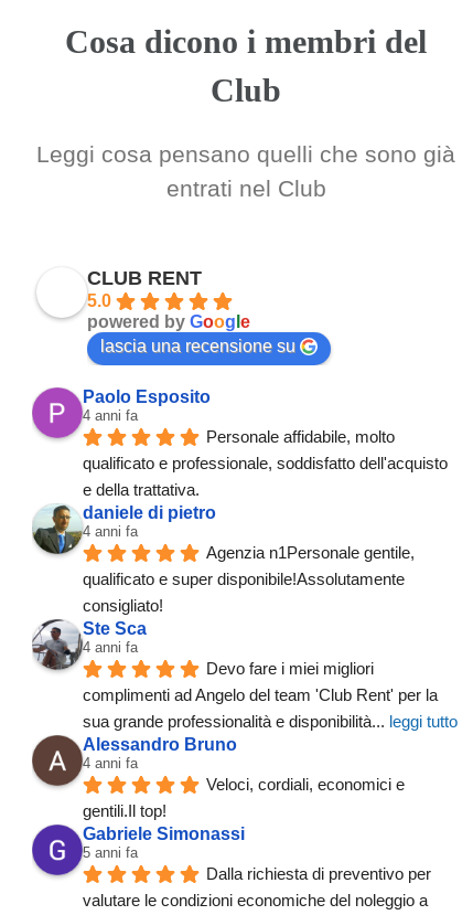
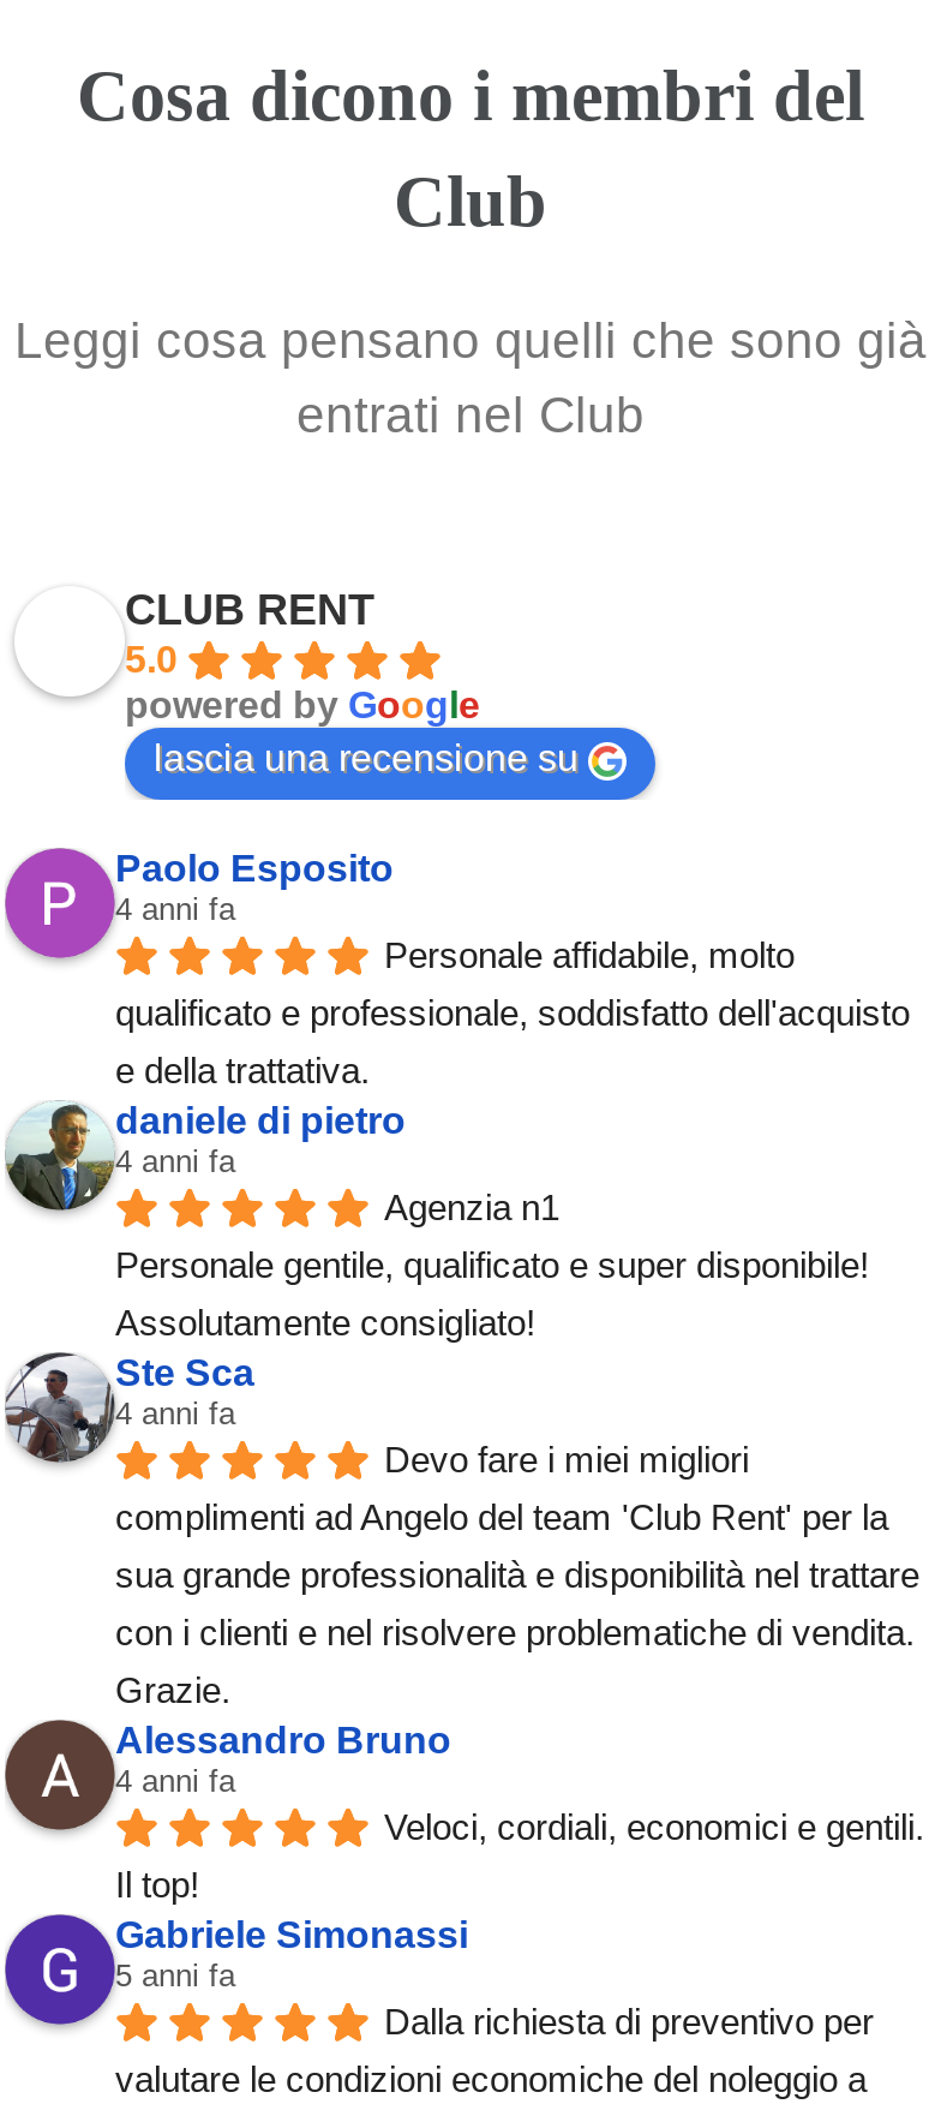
- sua grande professionalità e disponibilità... leggi tutto
+ sua grande professionalità e disponibilità nel trattare
+ con i clienti e nel risolvere problematiche di vendita.
+ Grazie.
